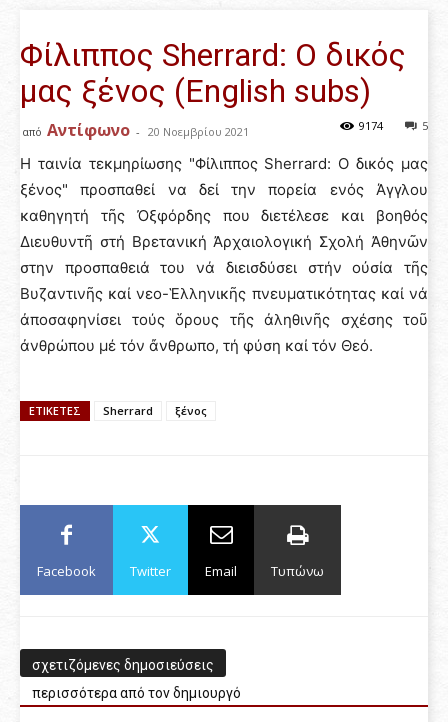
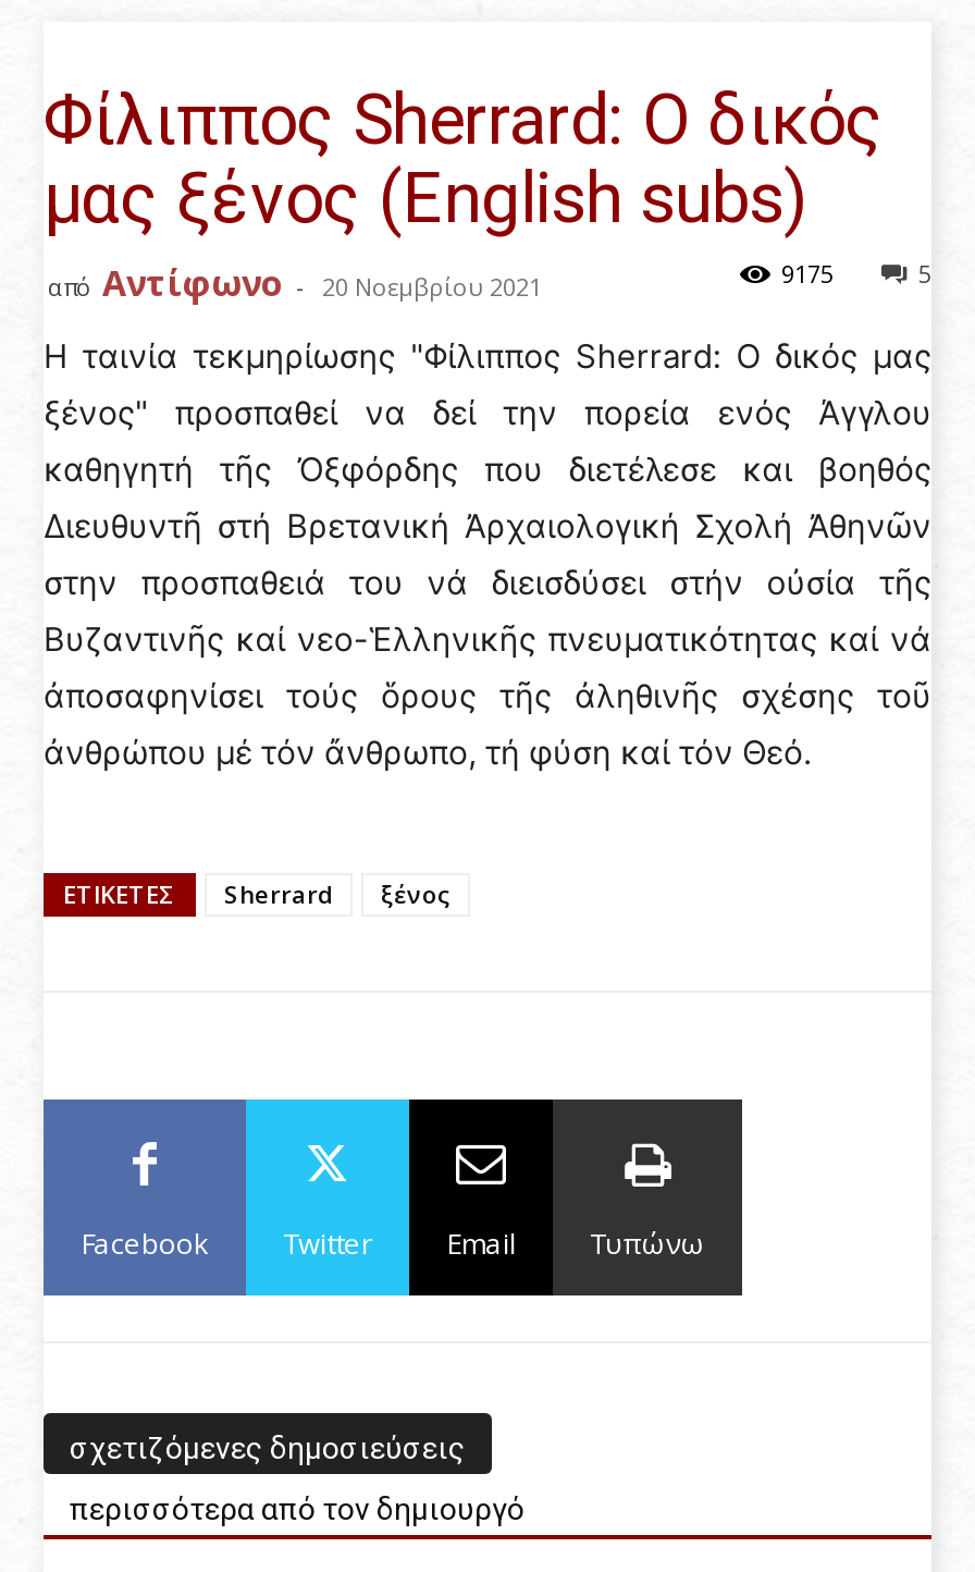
- 9174
+ 9175
